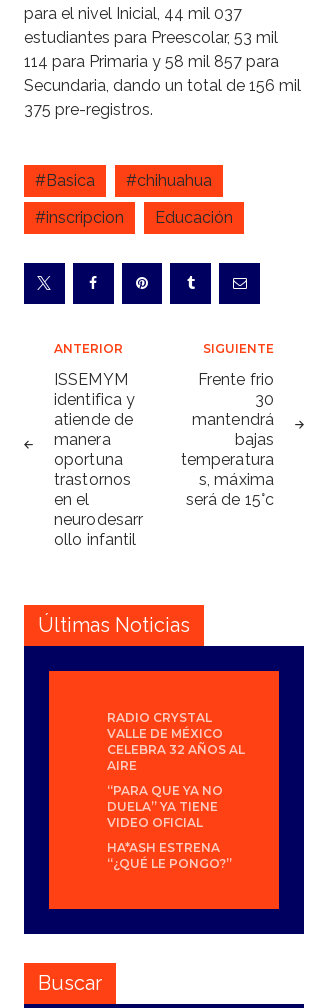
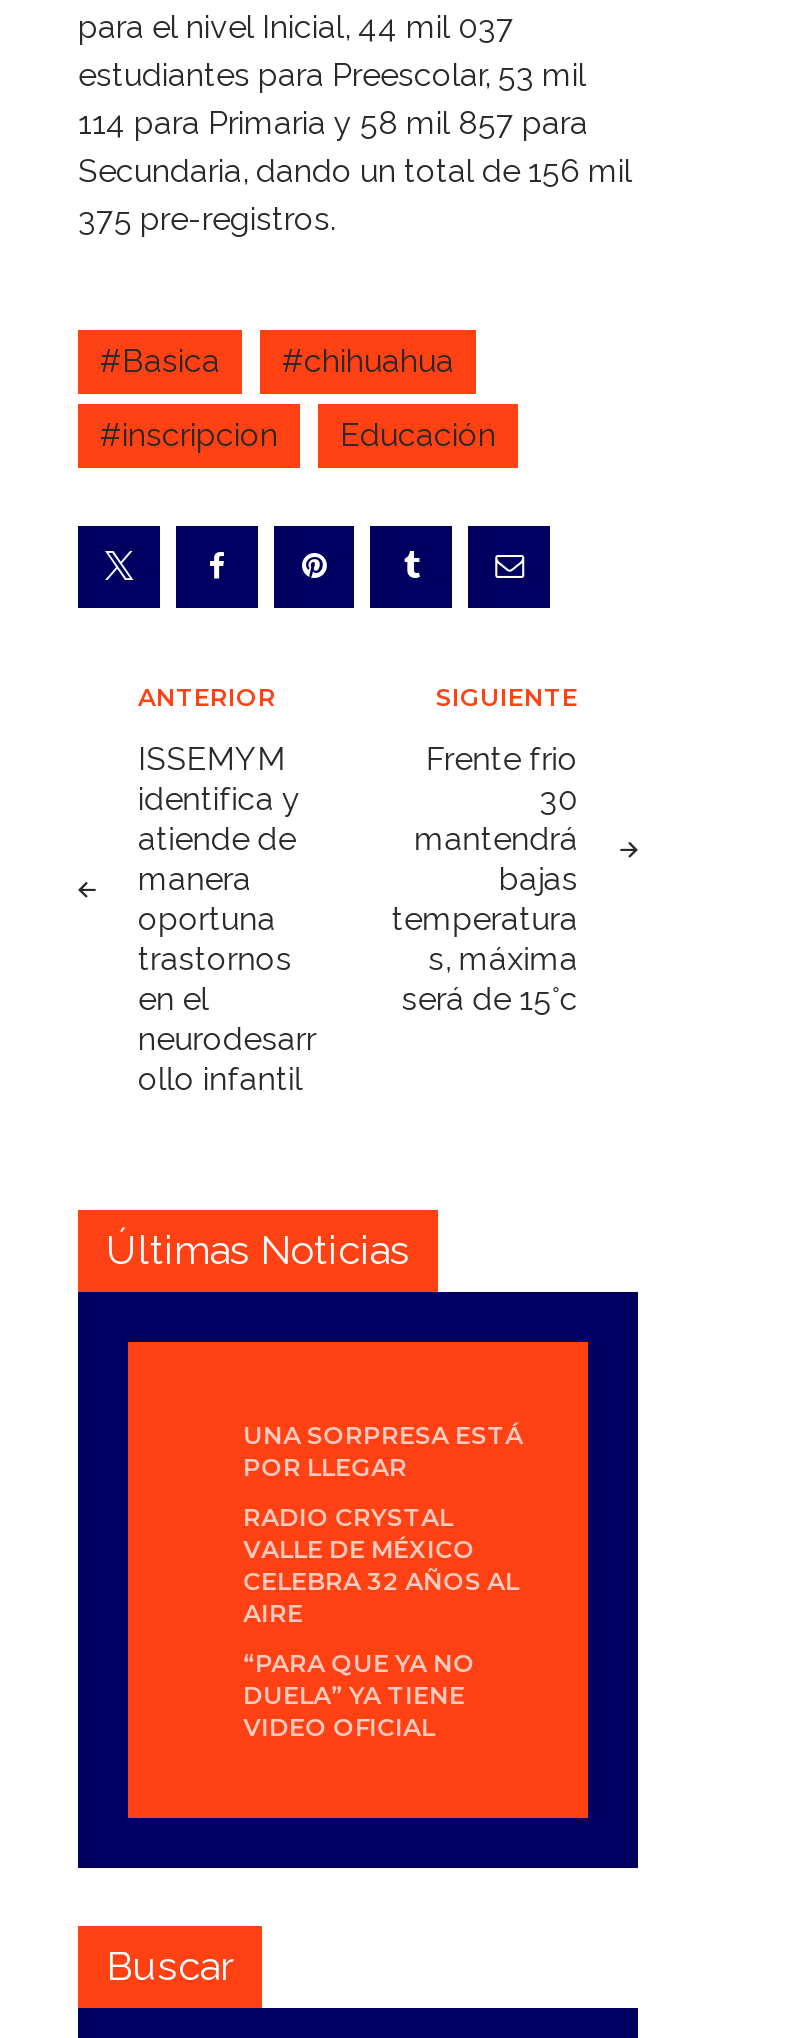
+ UNA SORPRESA ESTÁ
+ POR LLEGAR

moved down: RADIO CRYSTAL | VALLE DE MÉXICO | CELEBRA 32 AÑOS AL | AIRE | “PARA QUE YA NO | DUELA” YA TIENE | VIDEO OFICIAL

- HA*ASH ESTRENA
- “¿QUÉ LE PONGO?”
